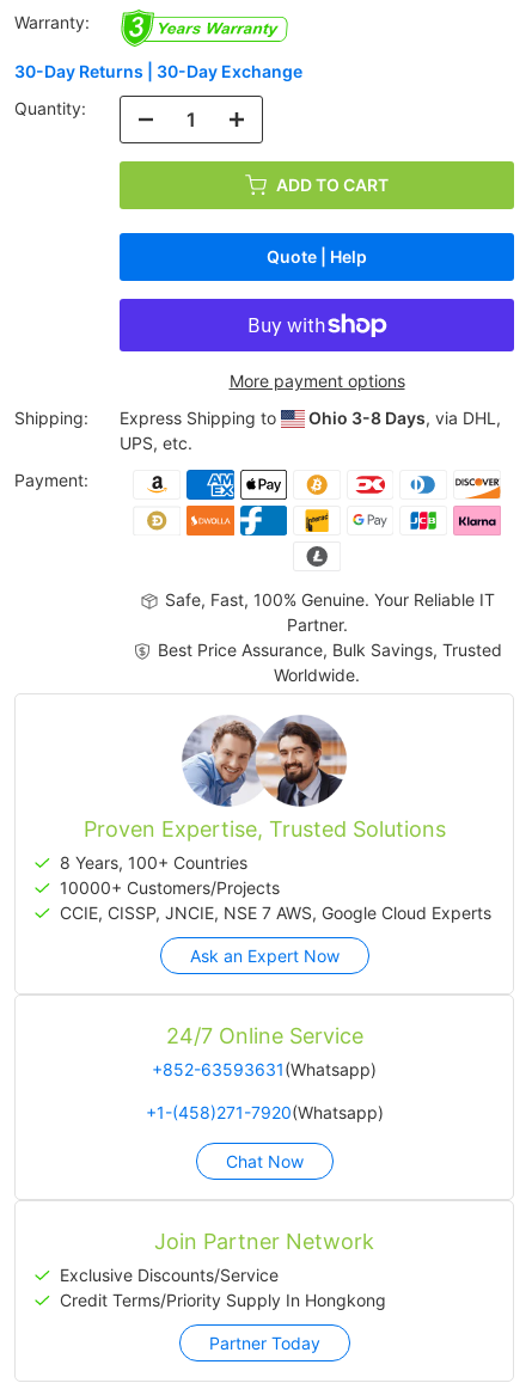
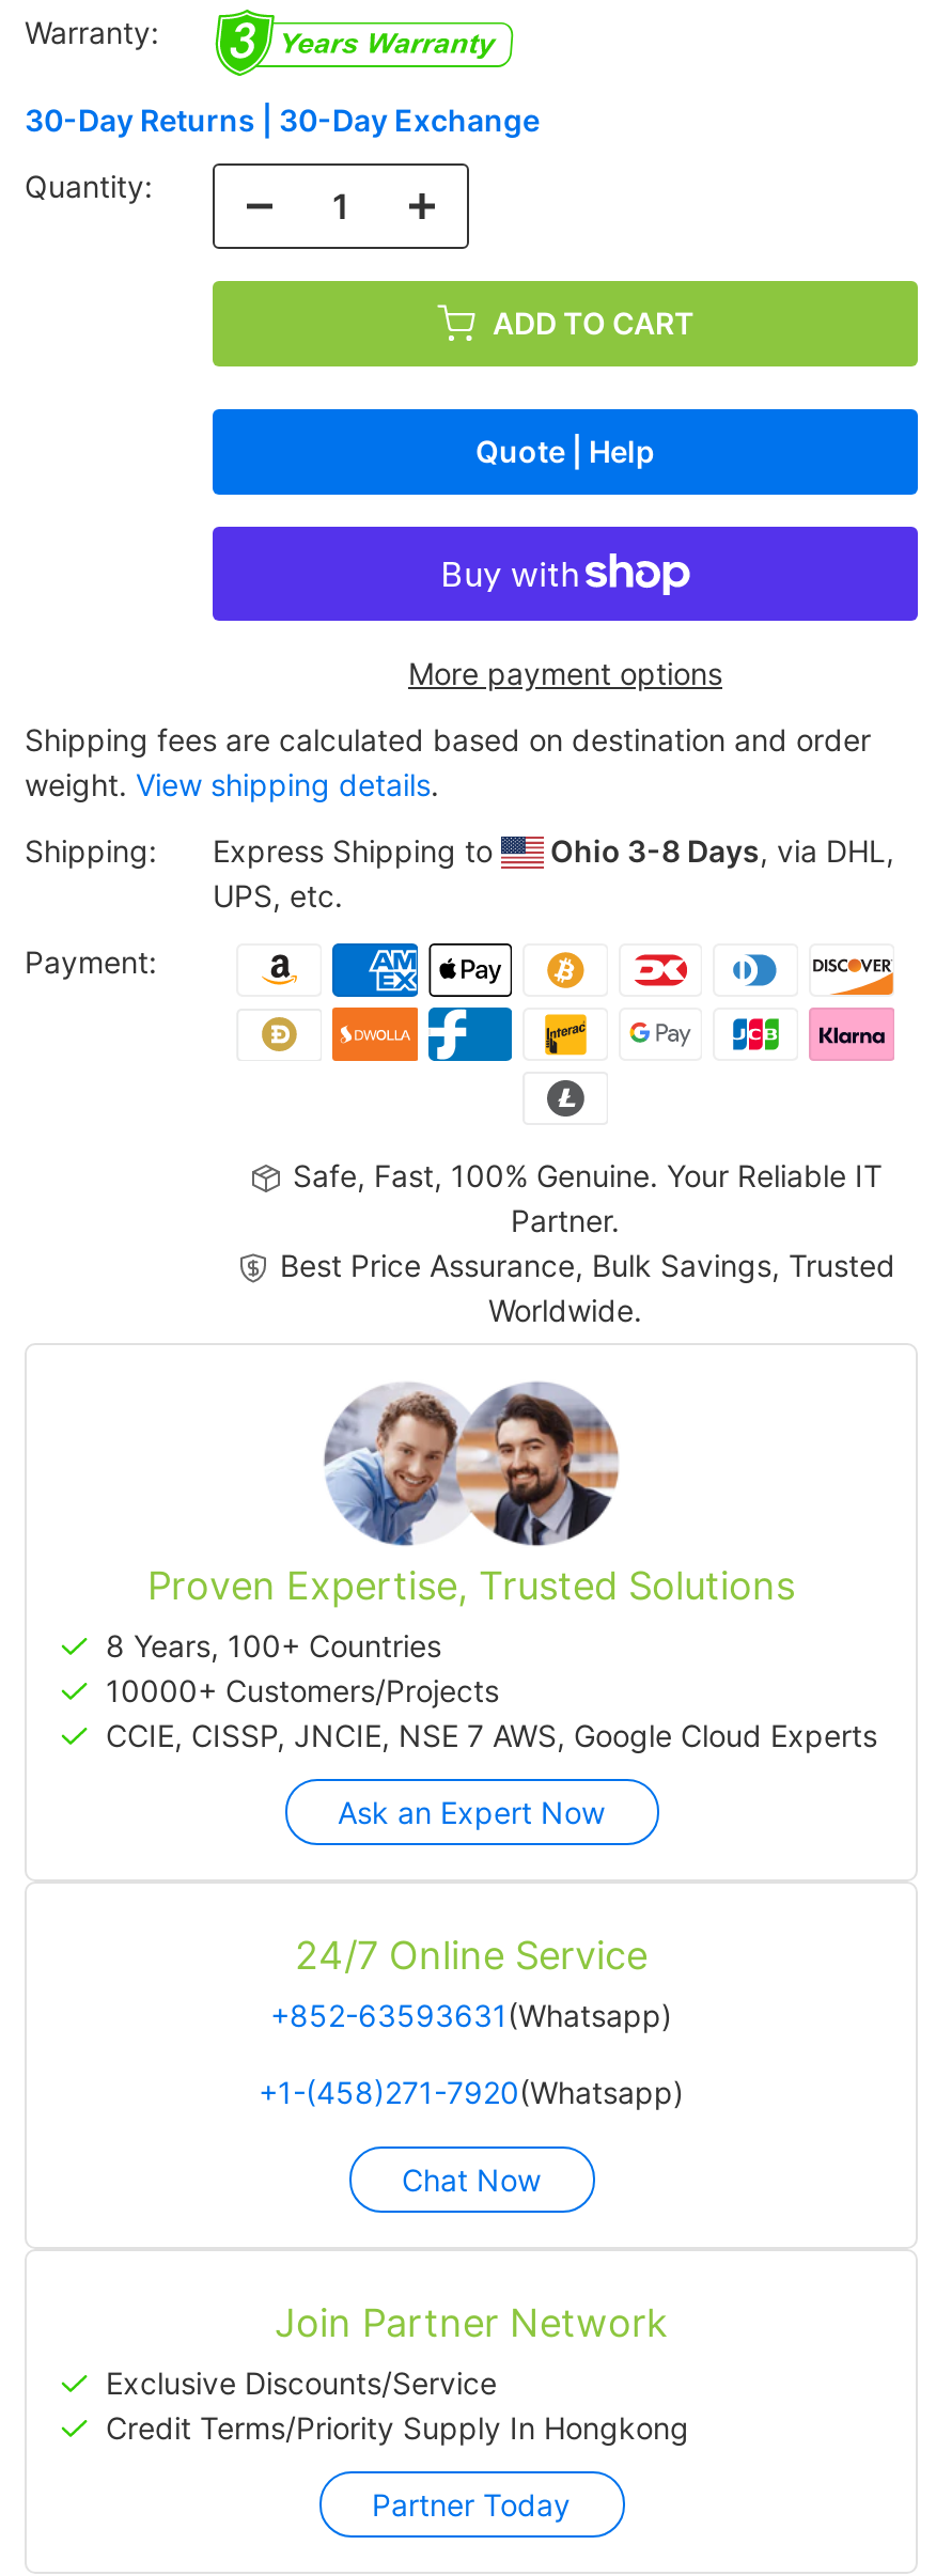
+ Shipping fees are calculated based on destination and order
+ weight. View shipping details.
